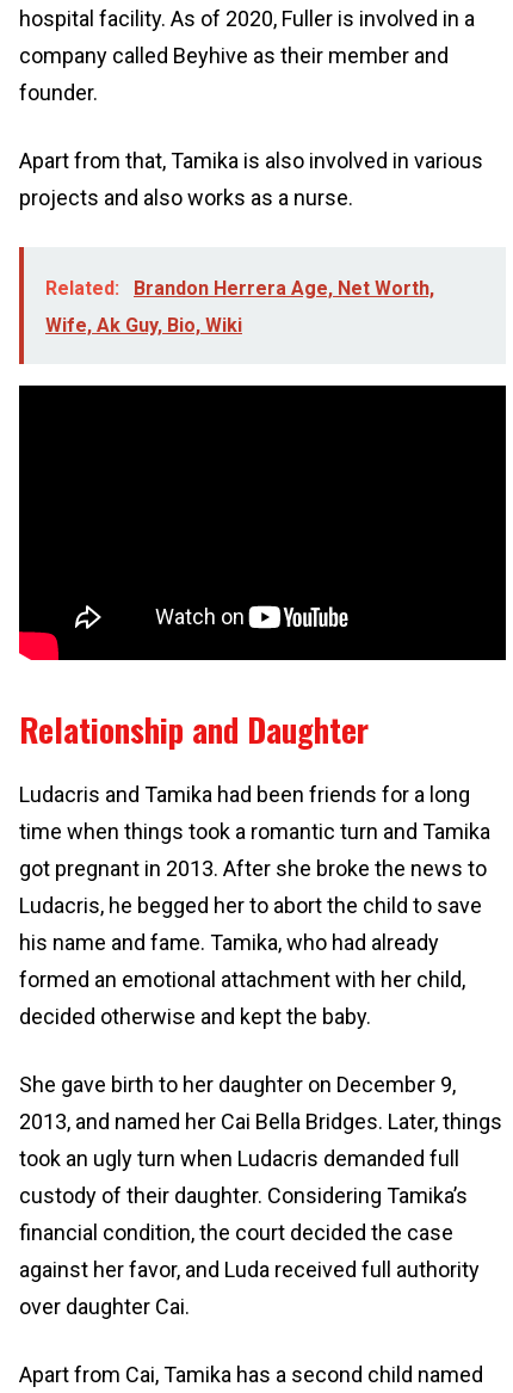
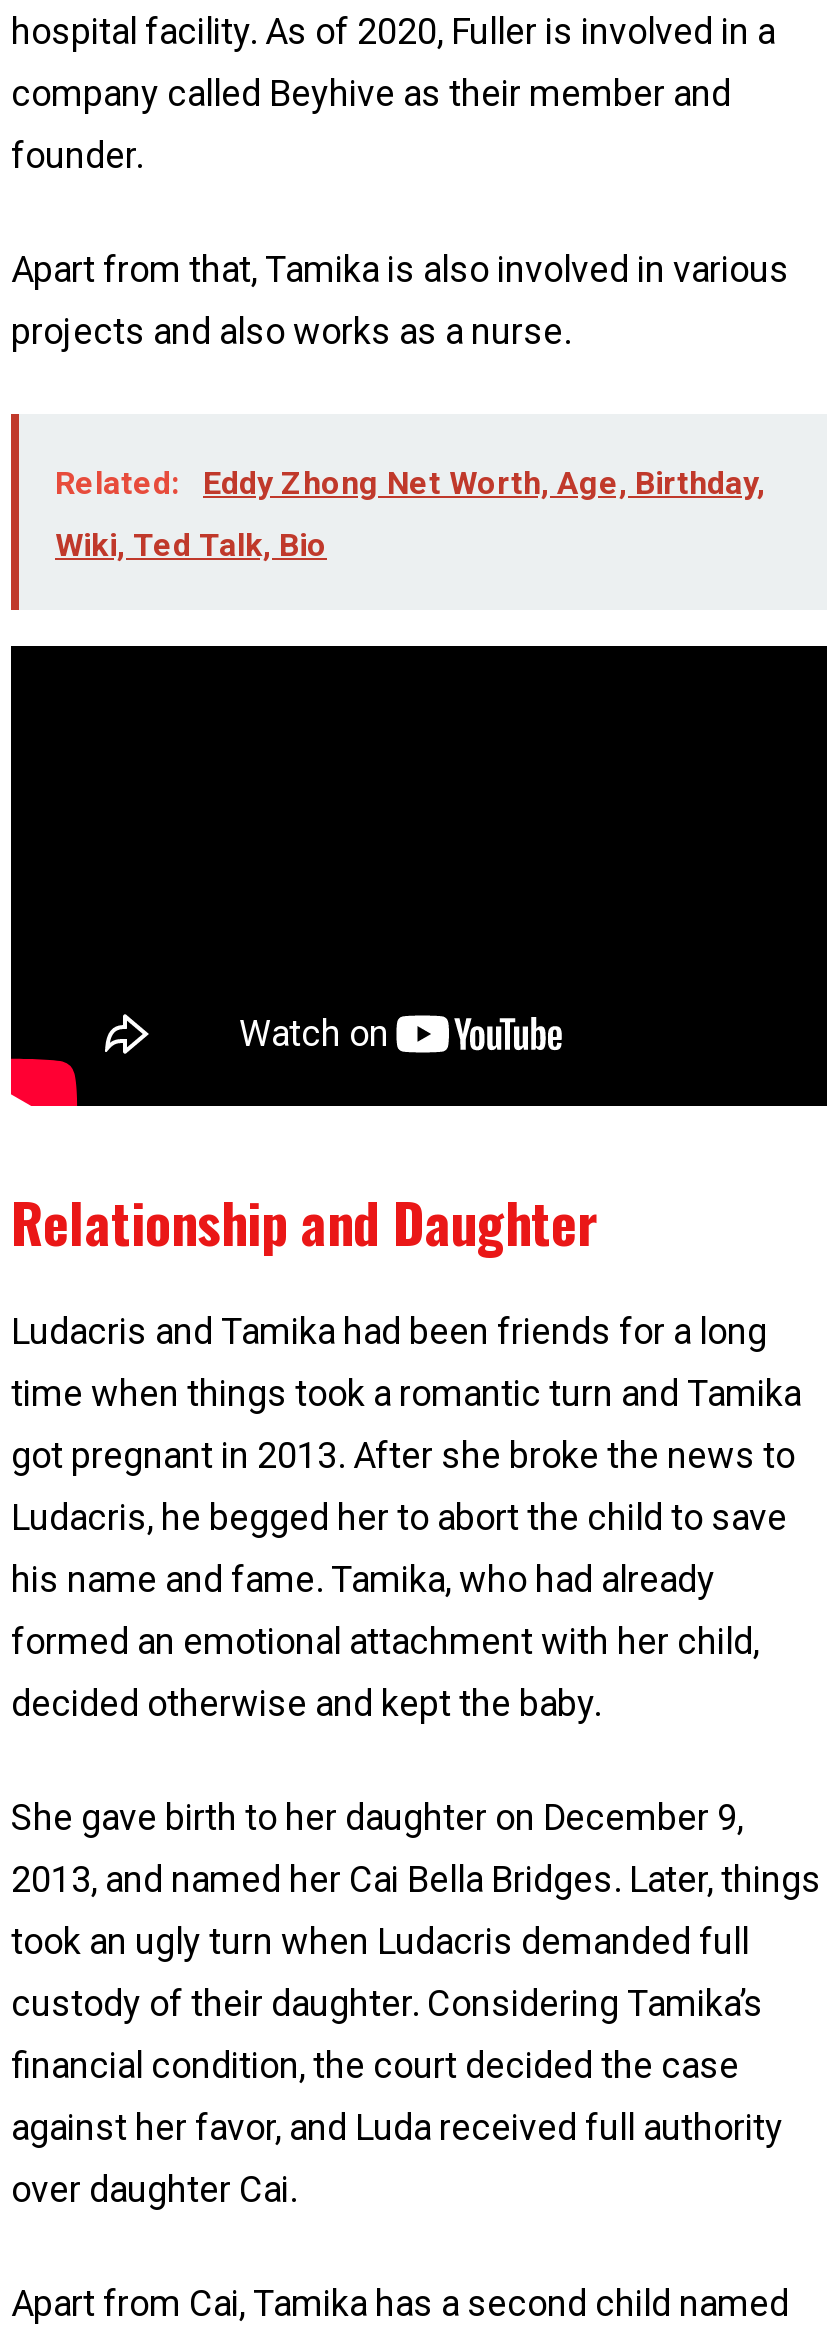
- Related: Brandon Herrera Age, Net Worth,
+ Related: Eddy Zhong Net Worth, Age, Birthday,

- Wife, Ak Guy, Bio, Wiki
+ Wiki, Ted Talk, Bio
